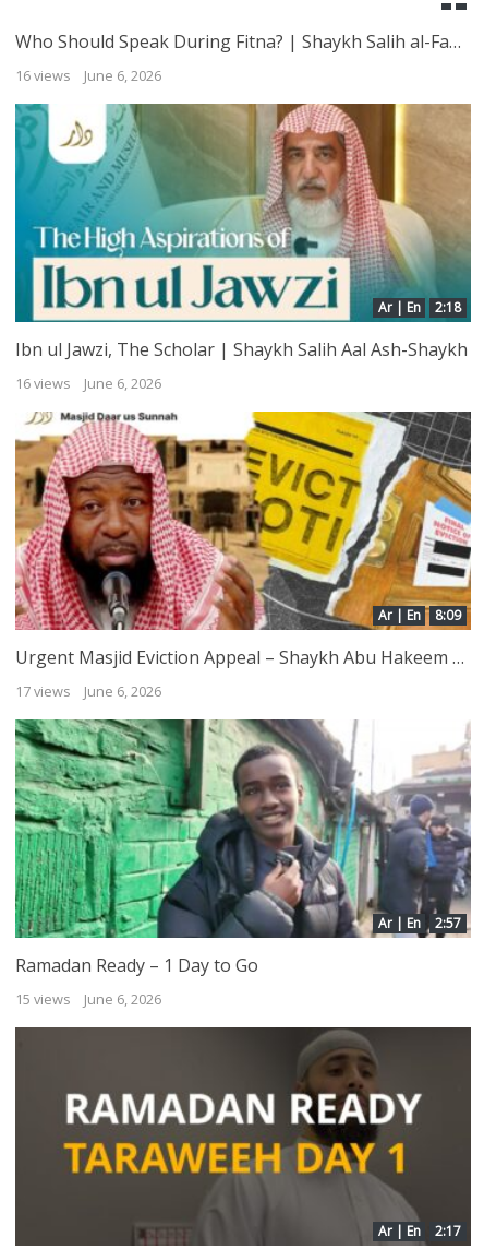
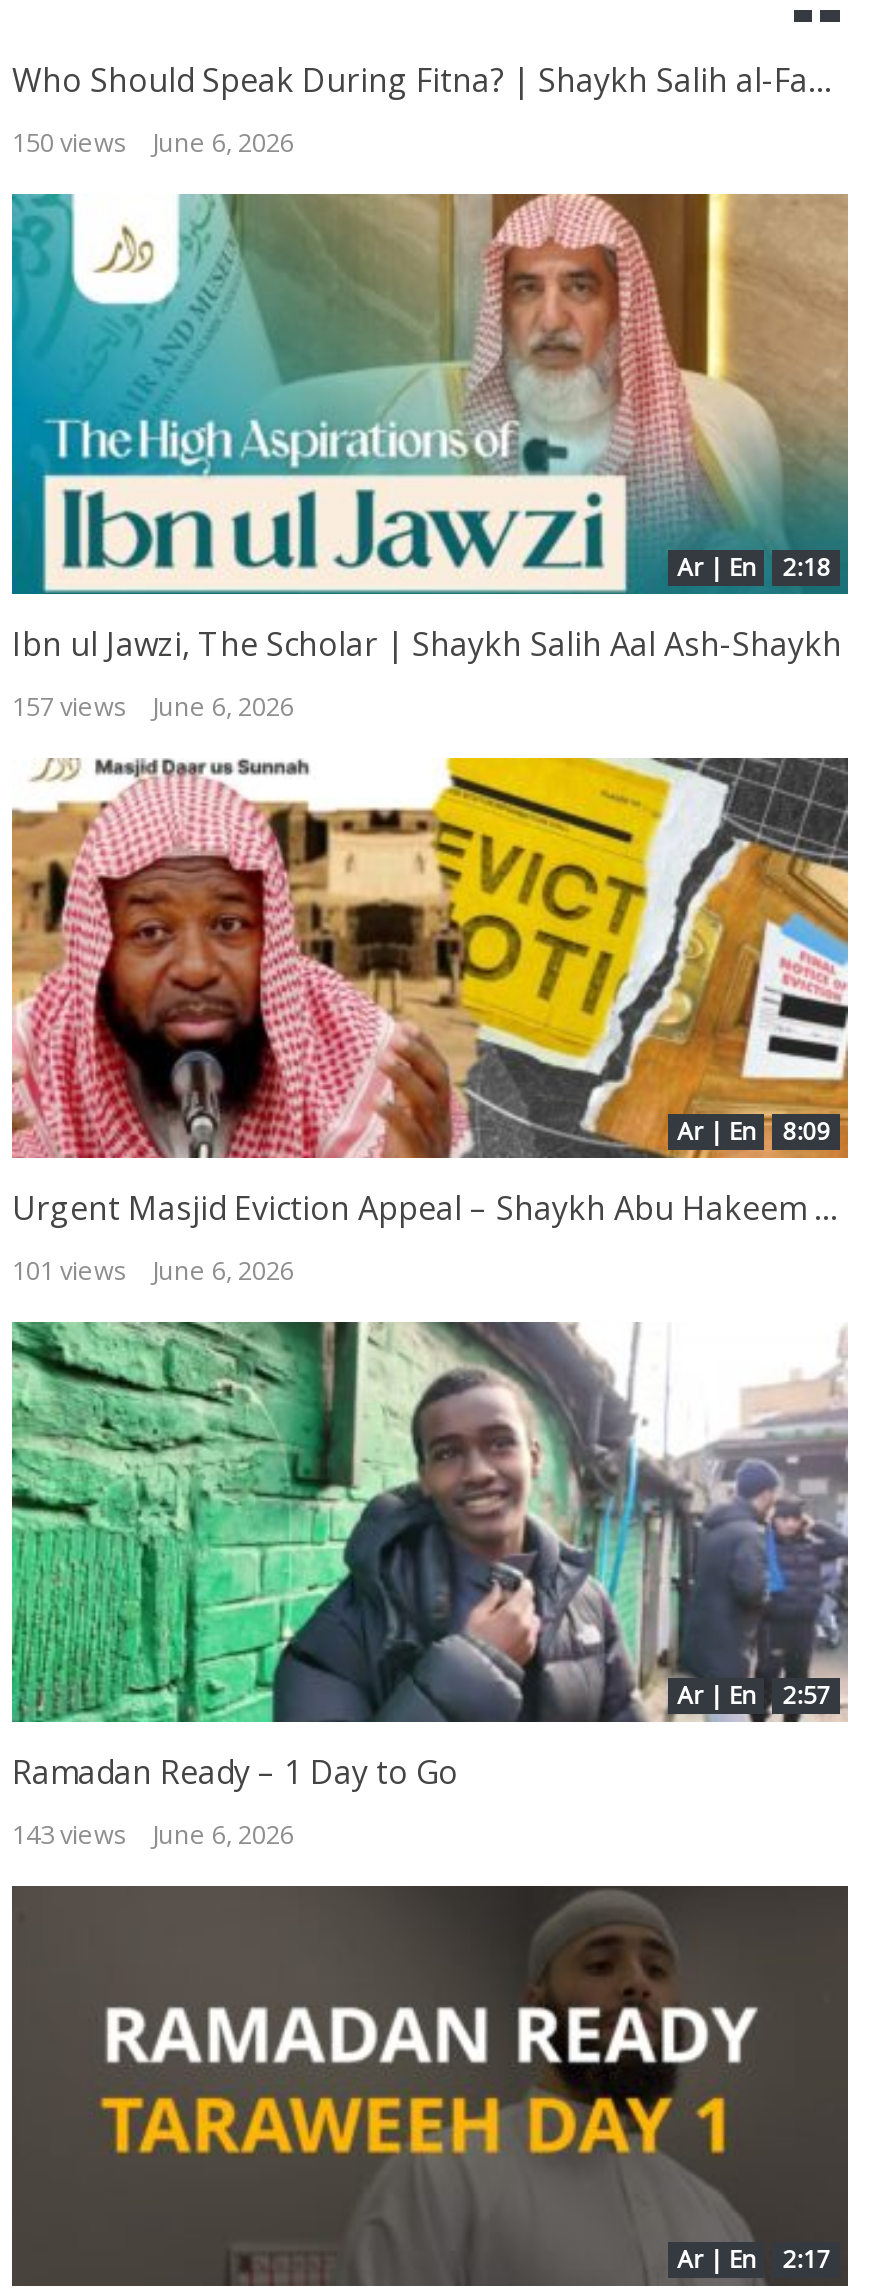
- 16 views June 6, 2026
+ 150 views June 6, 2026

- 16 views June 6, 2026
+ 157 views June 6, 2026

- 17 views June 6, 2026
+ 101 views June 6, 2026

- 15 views June 6, 2026
+ 143 views June 6, 2026
